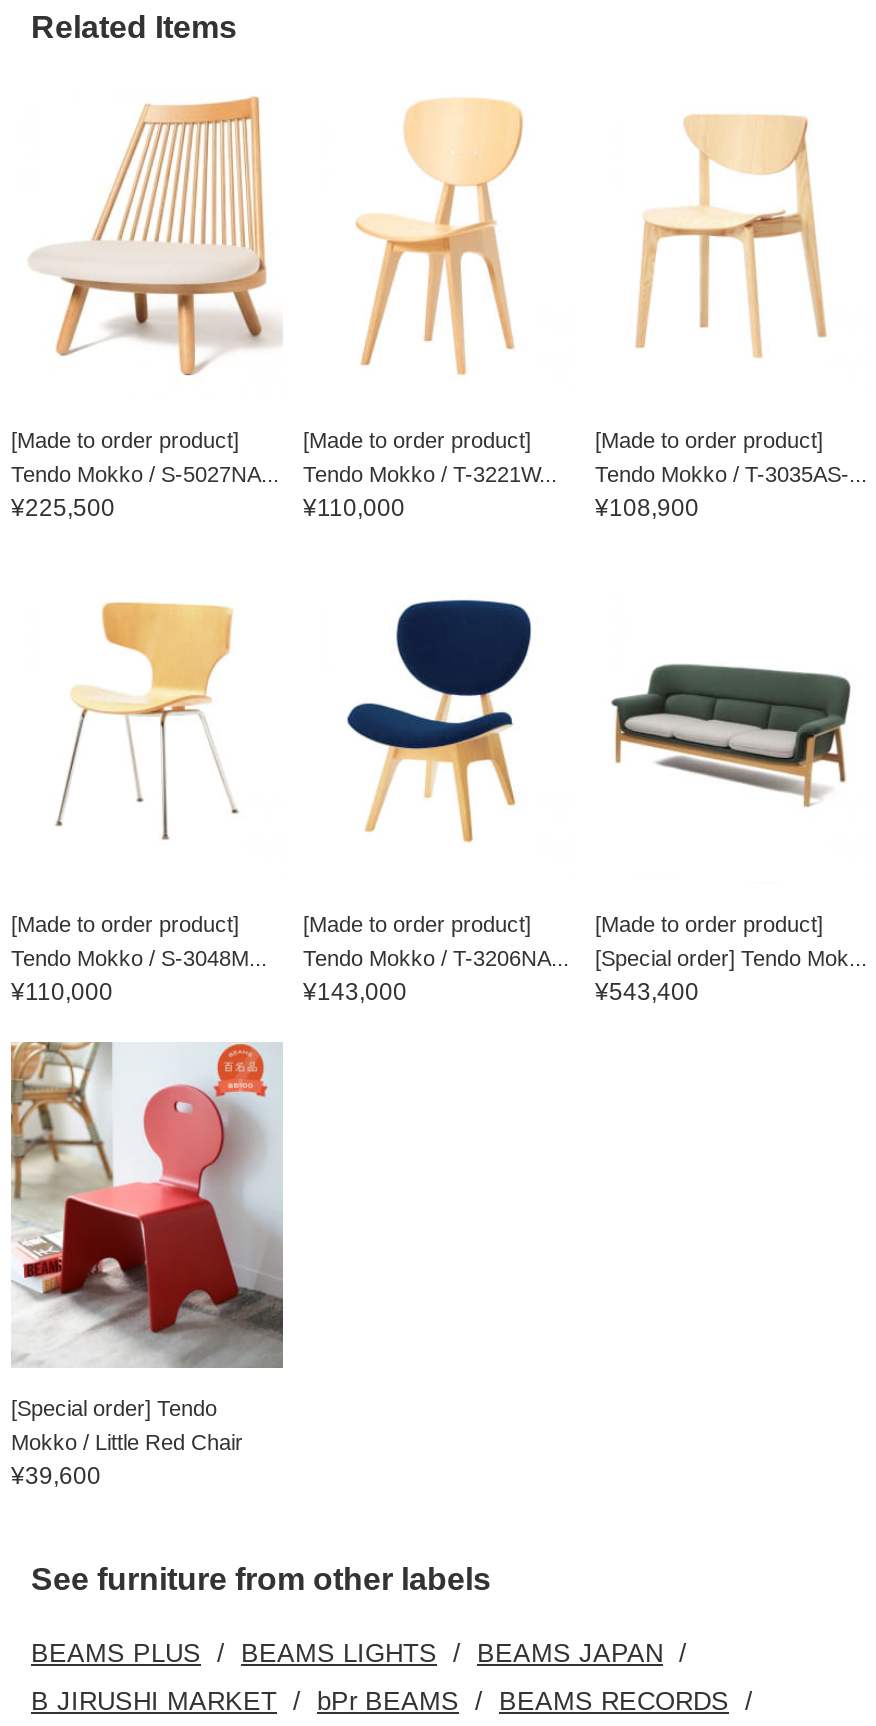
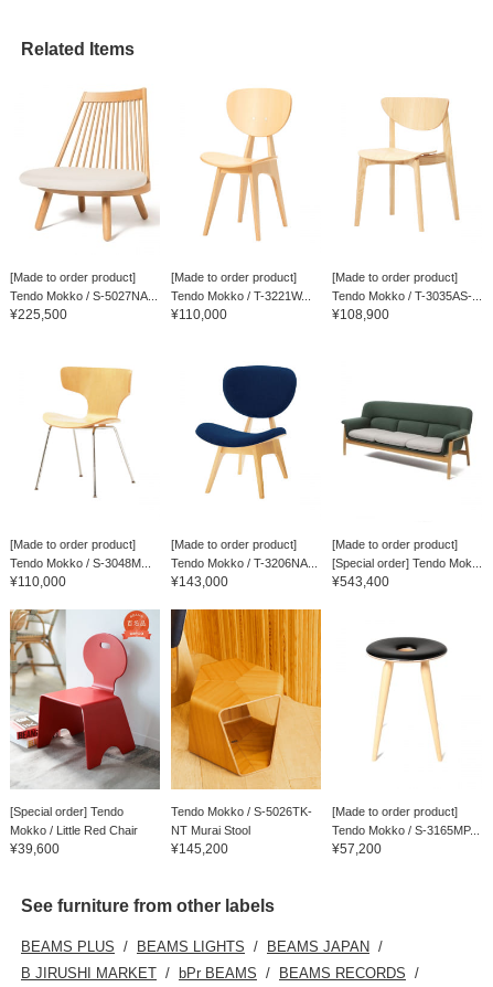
+ [image]
+ Tendo Mokko / S-5026TK-
+ NT Murai Stool
+ ¥145,200

+ [image]
+ [Made to order product]
+ Tendo Mokko / S-3165MP...
+ ¥57,200
